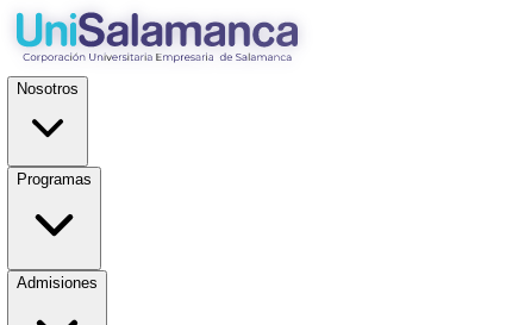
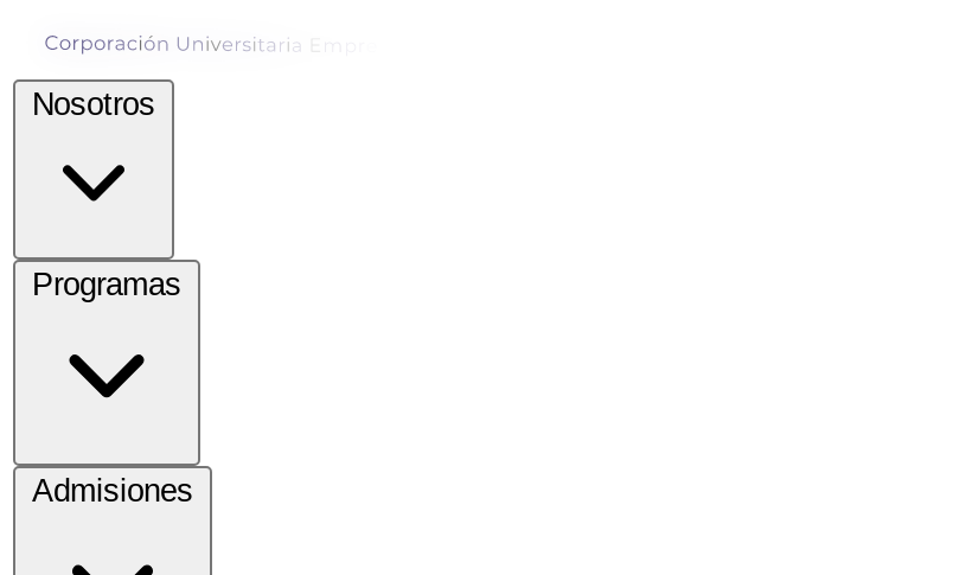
- [image]
